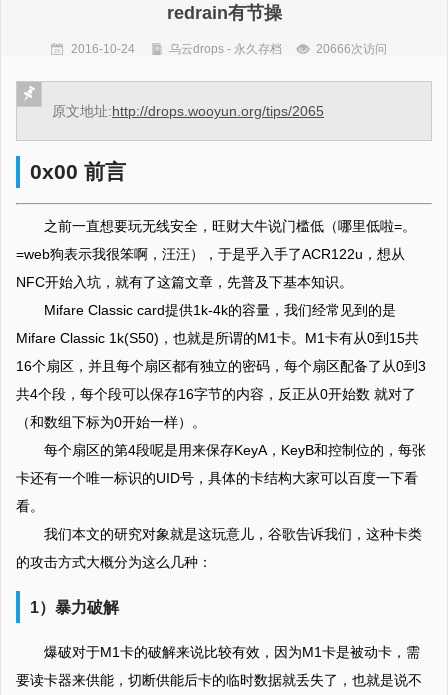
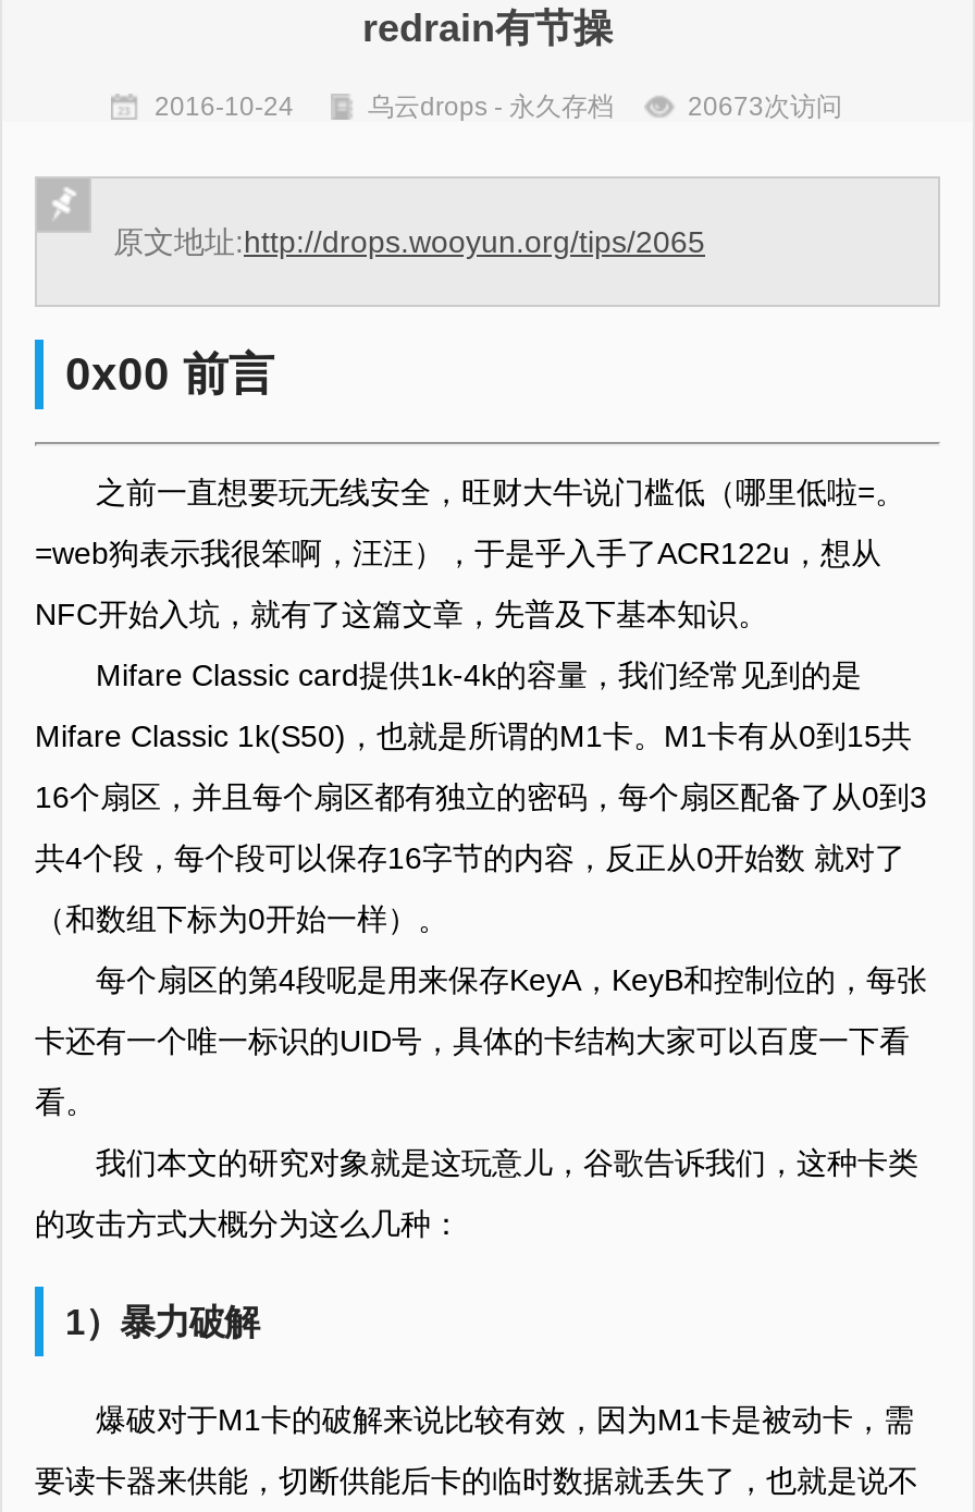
- 20666次访问
+ 20673次访问
